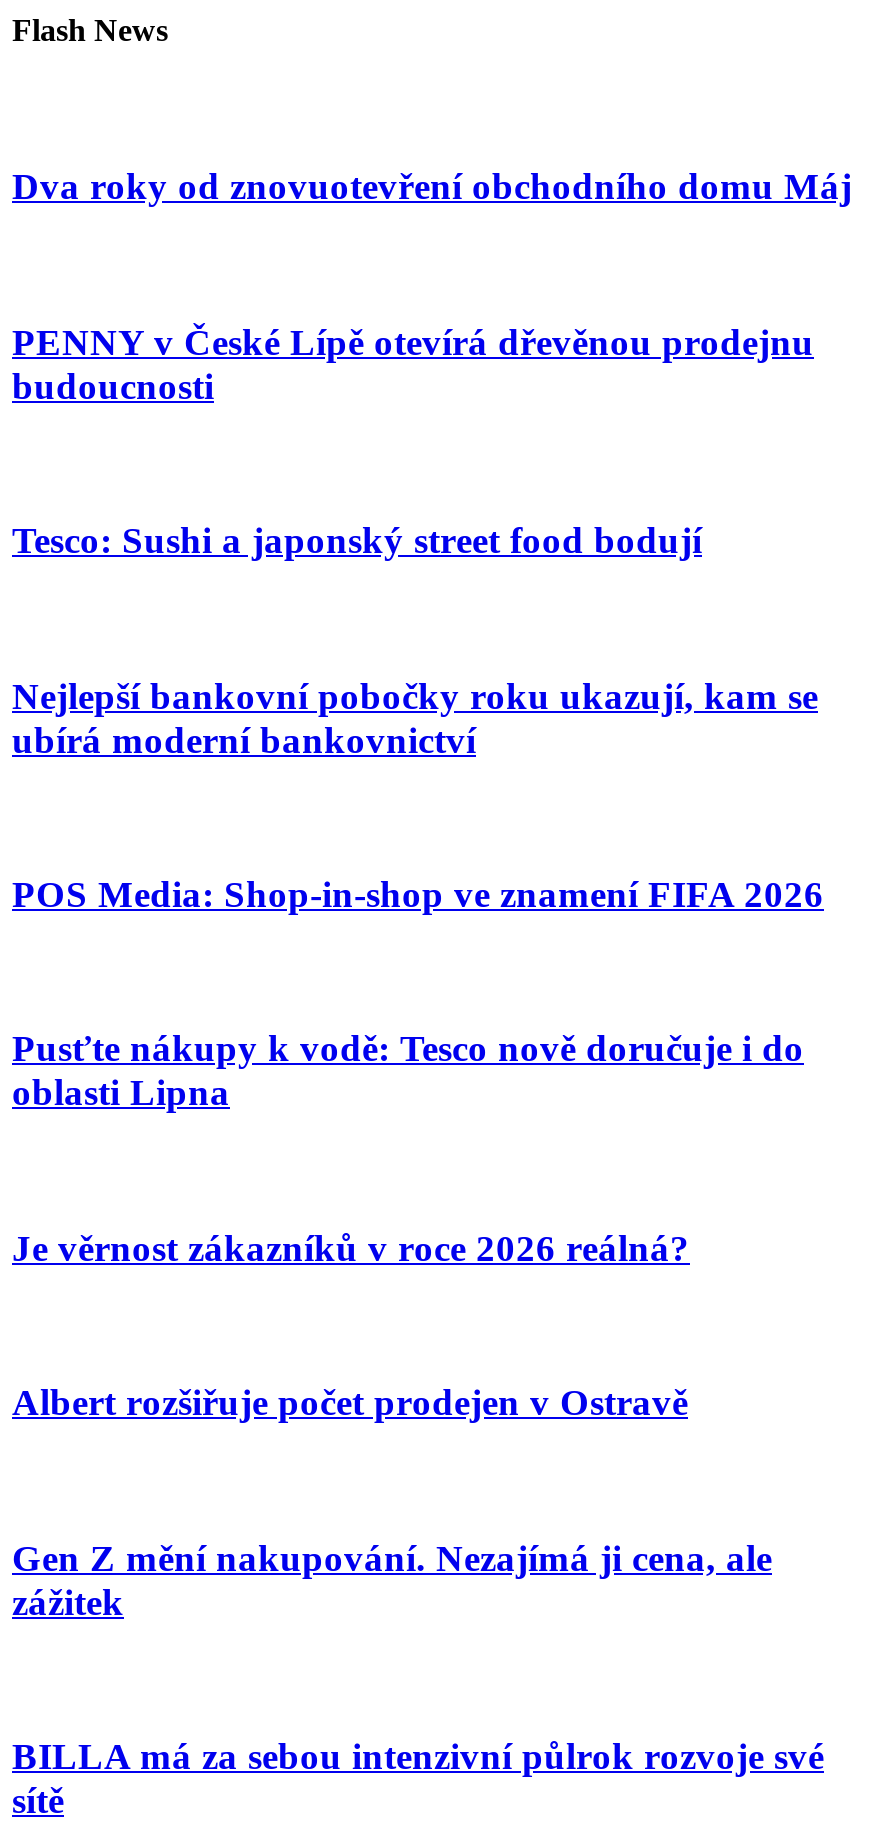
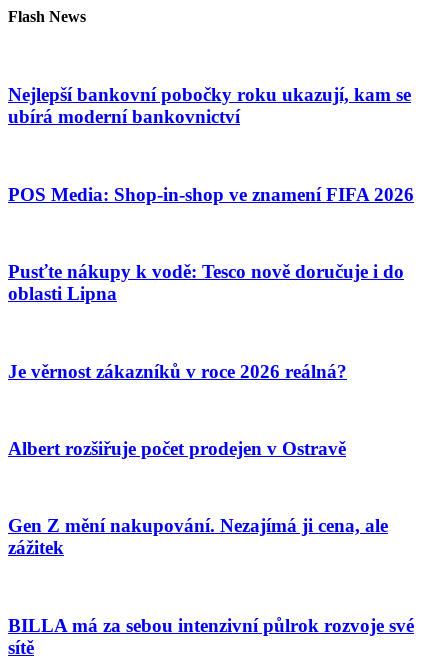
- Dva roky od znovuotevření obchodního domu Máj

- PENNY v České Lípě otevírá dřevěnou prodejnu
- budoucnosti

- Tesco: Sushi a japonský street food bodují
